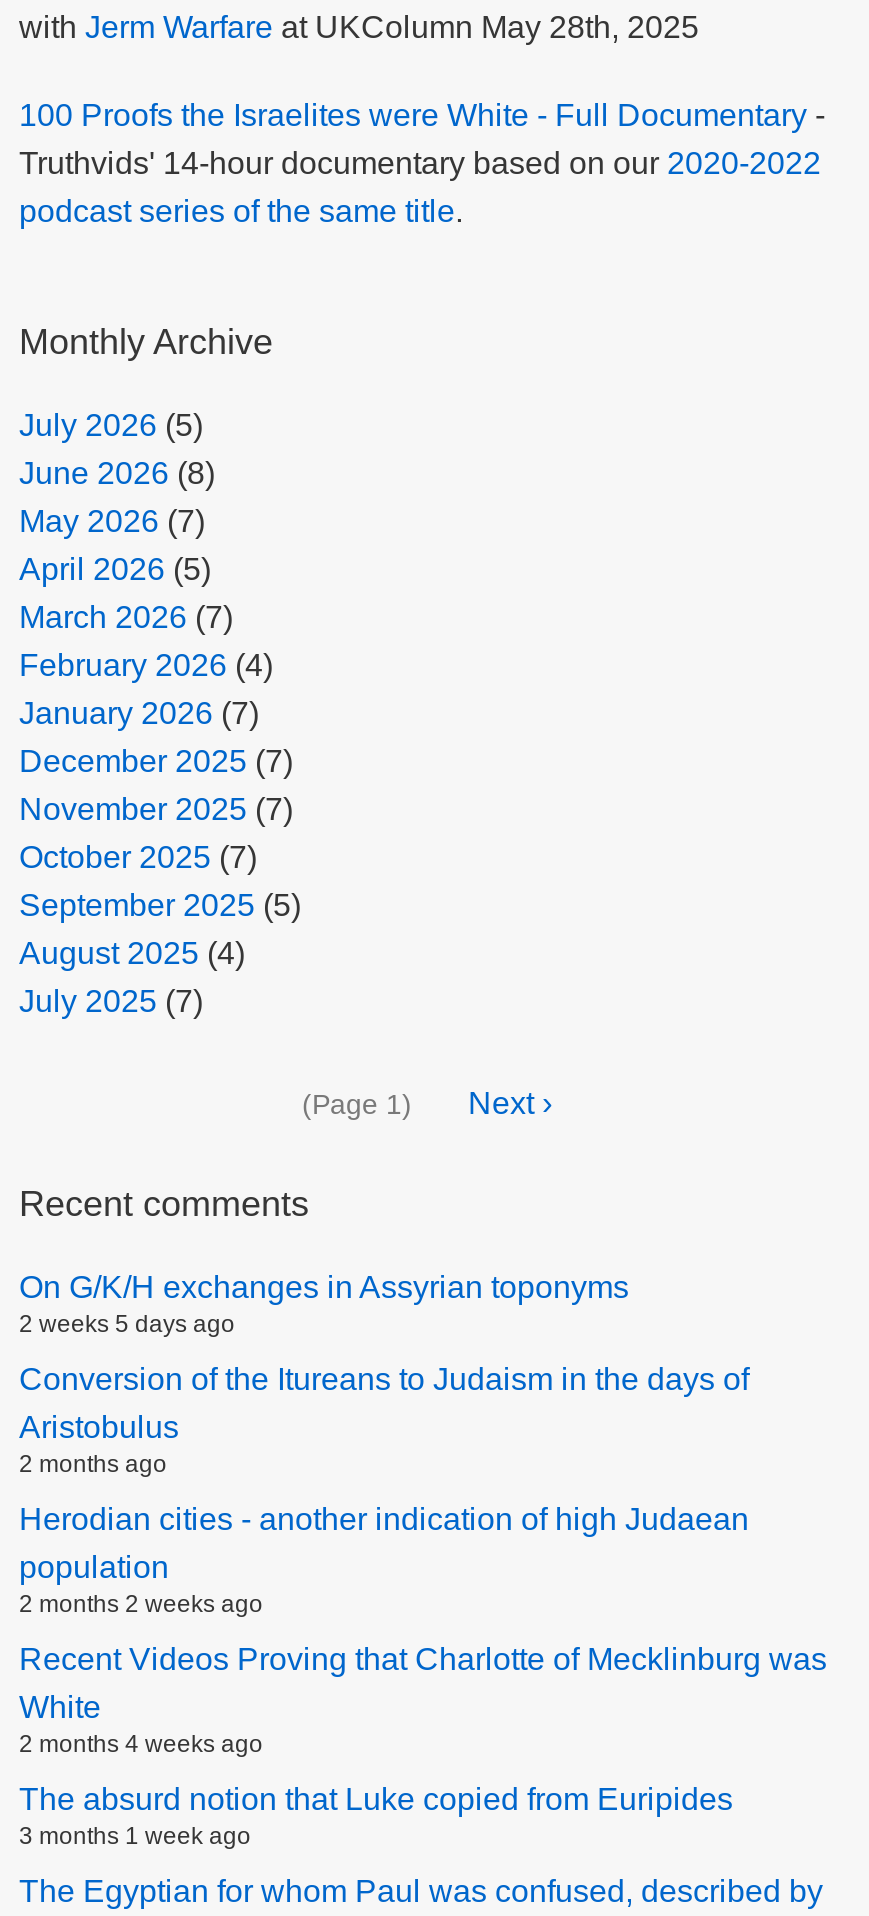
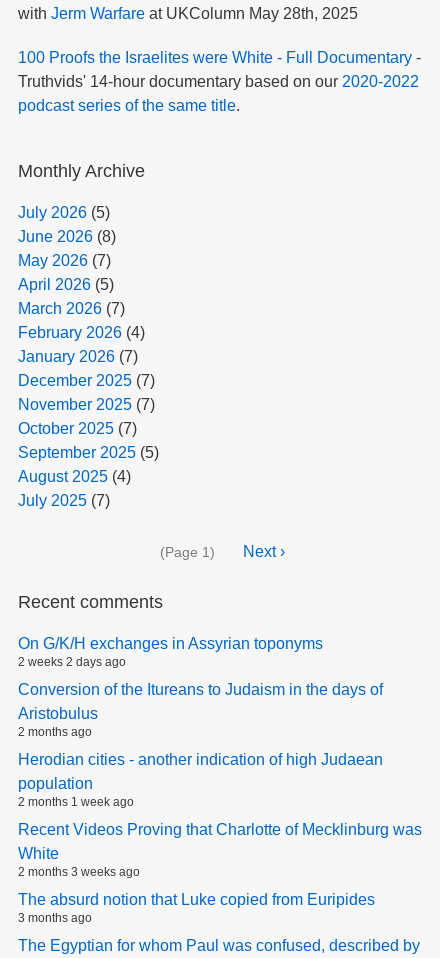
- 2 weeks 5 days ago
+ 2 weeks 2 days ago

- 2 months 2 weeks ago
+ 2 months 1 week ago

- 2 months 4 weeks ago
+ 2 months 3 weeks ago

- 3 months 1 week ago
+ 3 months ago
